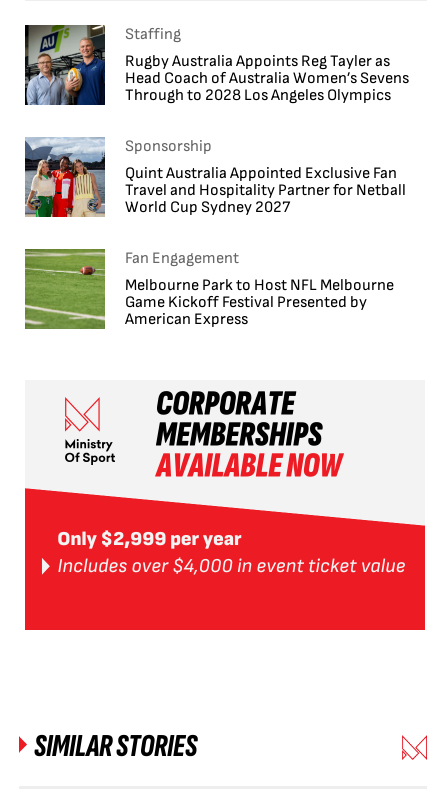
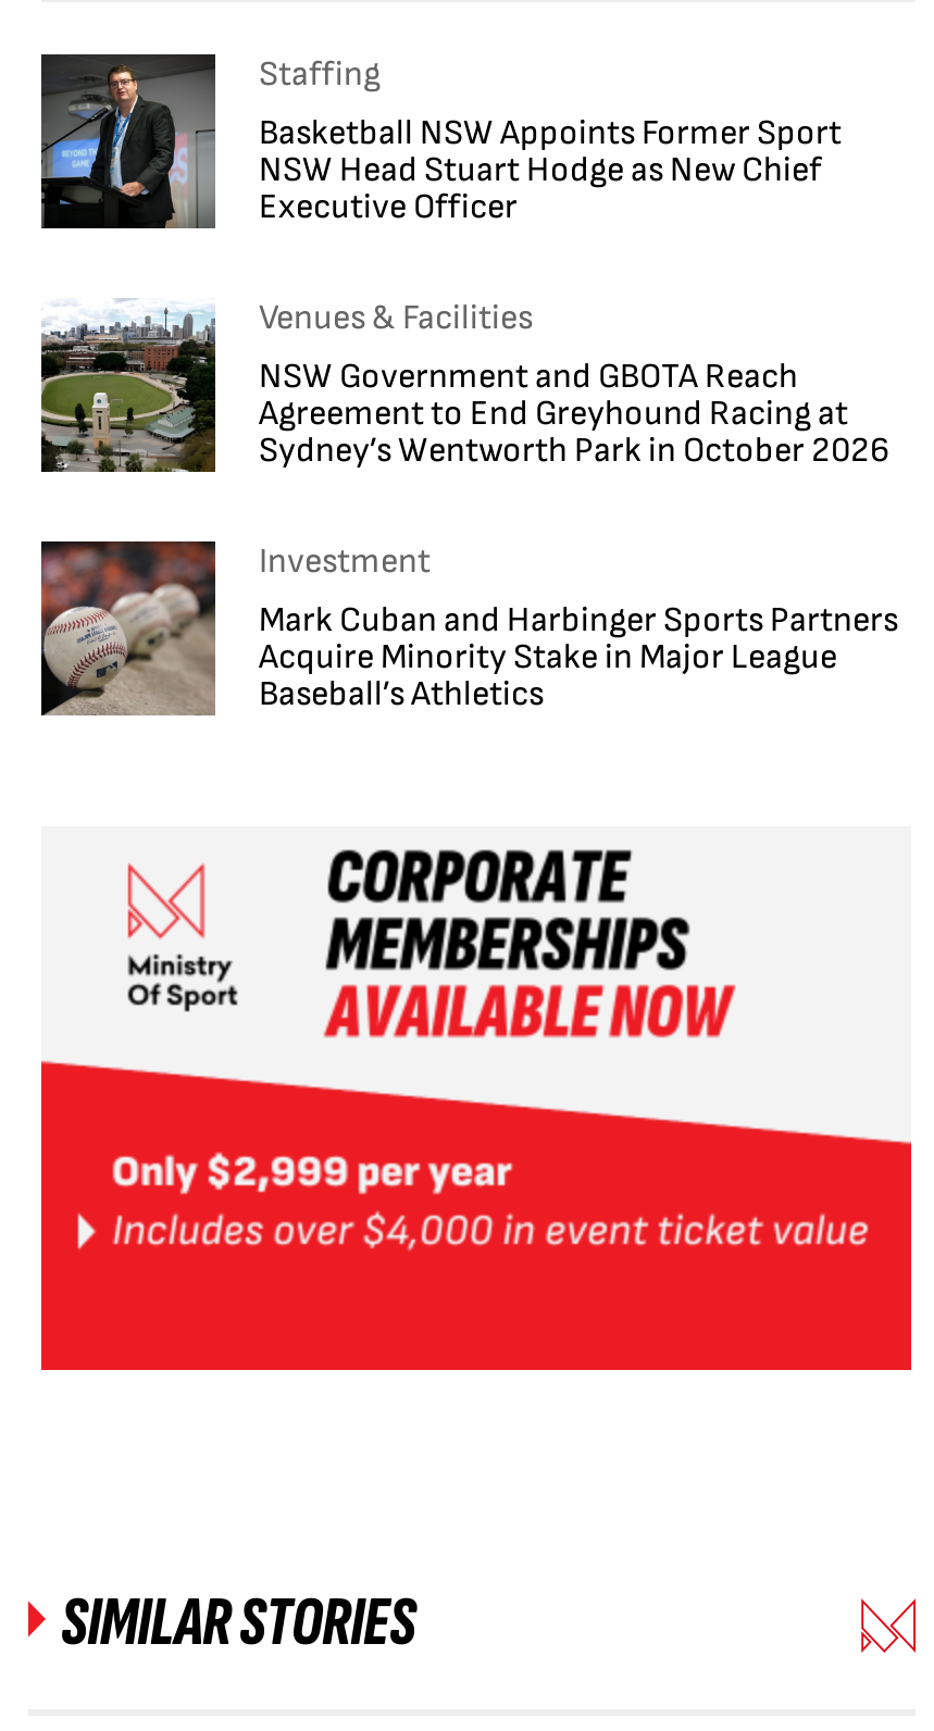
- [image]
- Rugby Australia Appoints Reg Tayler as
- Head Coach of Australia Women’s Sevens
- Through to 2028 Los Angeles Olympics
+ [image]
+ Basketball NSW Appoints Former Sport
+ NSW Head Stuart Hodge as New Chief
+ Executive Officer

- [image]
- Sponsorship
- Quint Australia Appointed Exclusive Fan
- Travel and Hospitality Partner for Netball
- World Cup Sydney 2027
+ [image]
+ Venues & Facilities
+ NSW Government and GBOTA Reach
+ Agreement to End Greyhound Racing at
+ Sydney’s Wentworth Park in October 2026

- [image]
- Fan Engagement
- Melbourne Park to Host NFL Melbourne
- Game Kickoff Festival Presented by
- American Express
+ [image]
+ Investment
+ Mark Cuban and Harbinger Sports Partners
+ Acquire Minority Stake in Major League
+ Baseball’s Athletics
